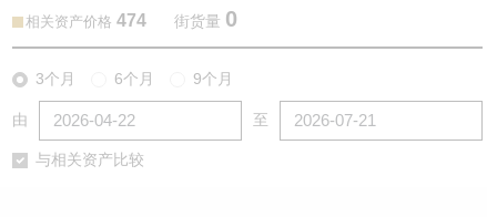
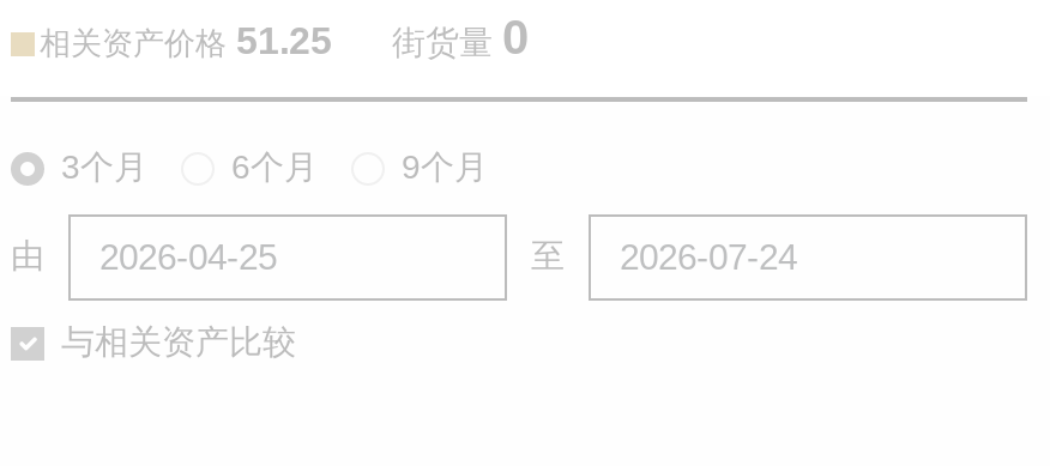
- 相关资产价格 474
+ 相关资产价格 51.25
